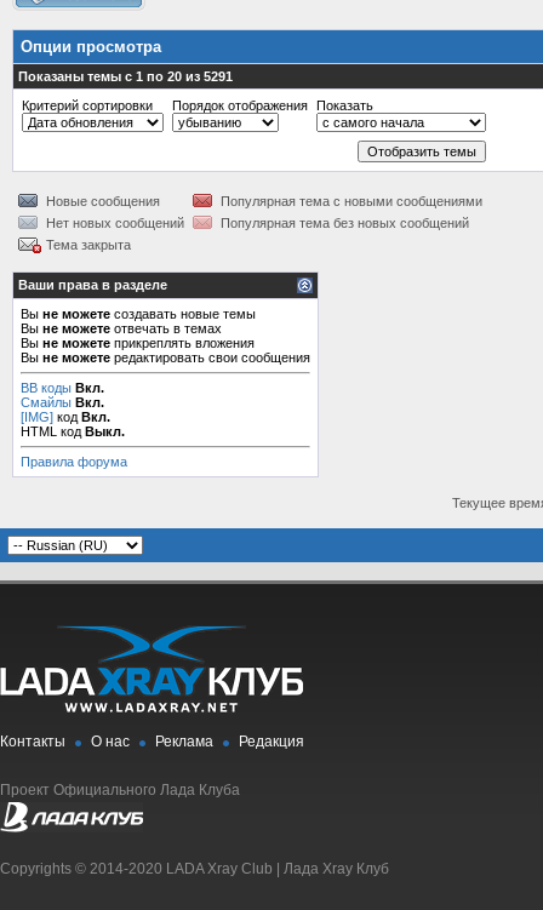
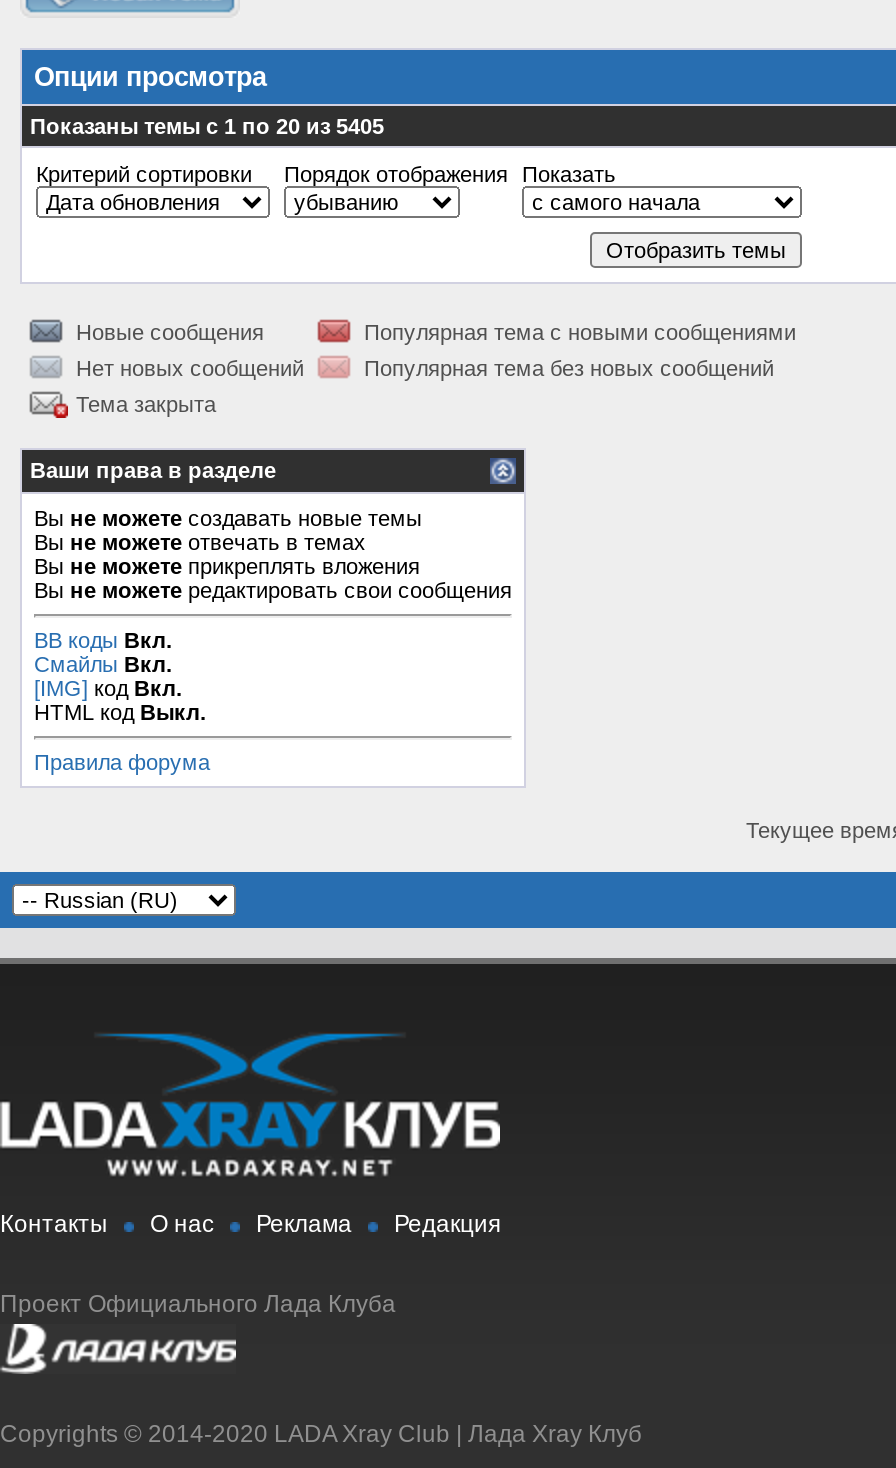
- Показаны темы с 1 по 20 из 5291
+ Показаны темы с 1 по 20 из 5405
